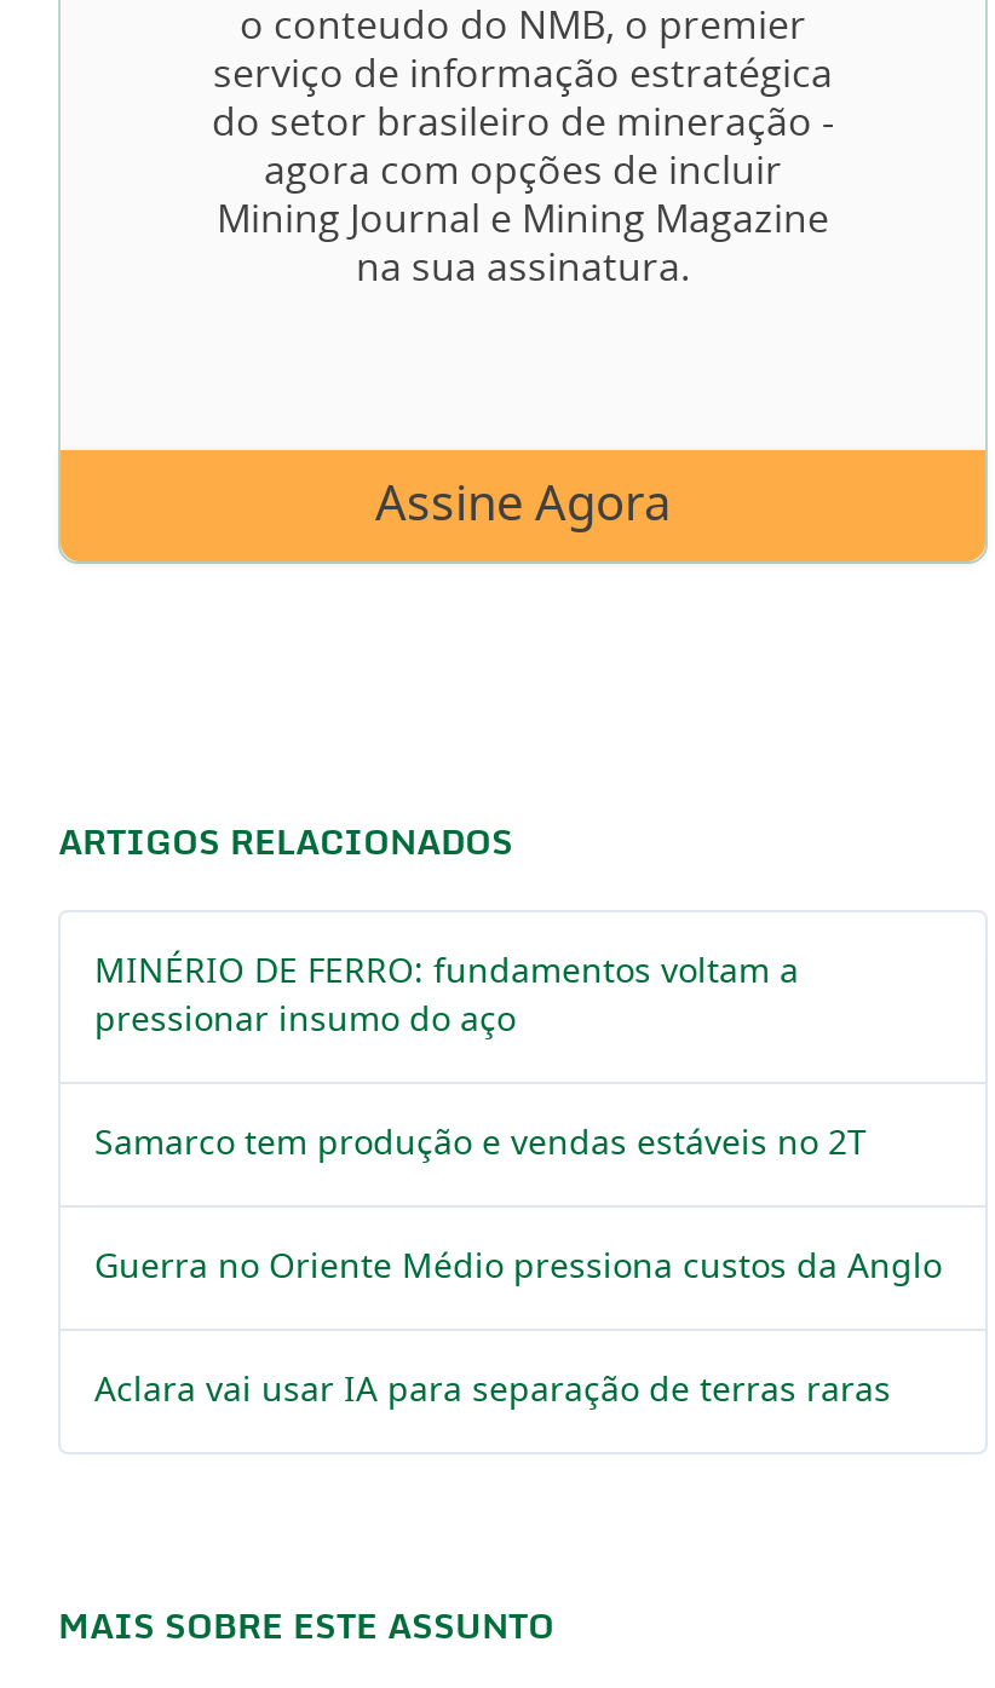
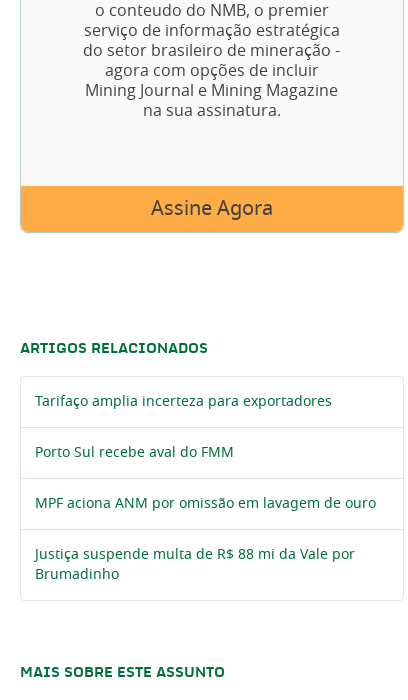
- MINÉRIO DE FERRO: fundamentos voltam a
- pressionar insumo do aço
+ Tarifaço amplia incerteza para exportadores

- Samarco tem produção e vendas estáveis no 2T
+ Porto Sul recebe aval do FMM

- Guerra no Oriente Médio pressiona custos da Anglo
+ MPF aciona ANM por omissão em lavagem de ouro

- Aclara vai usar IA para separação de terras raras
+ Justiça suspende multa de R$ 88 mi da Vale por
+ Brumadinho
